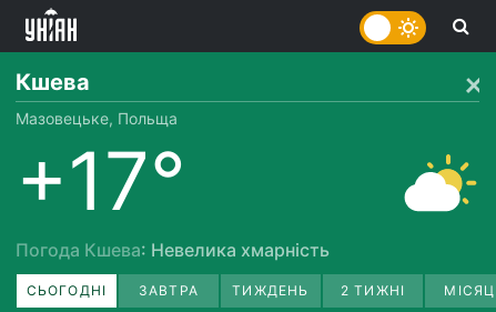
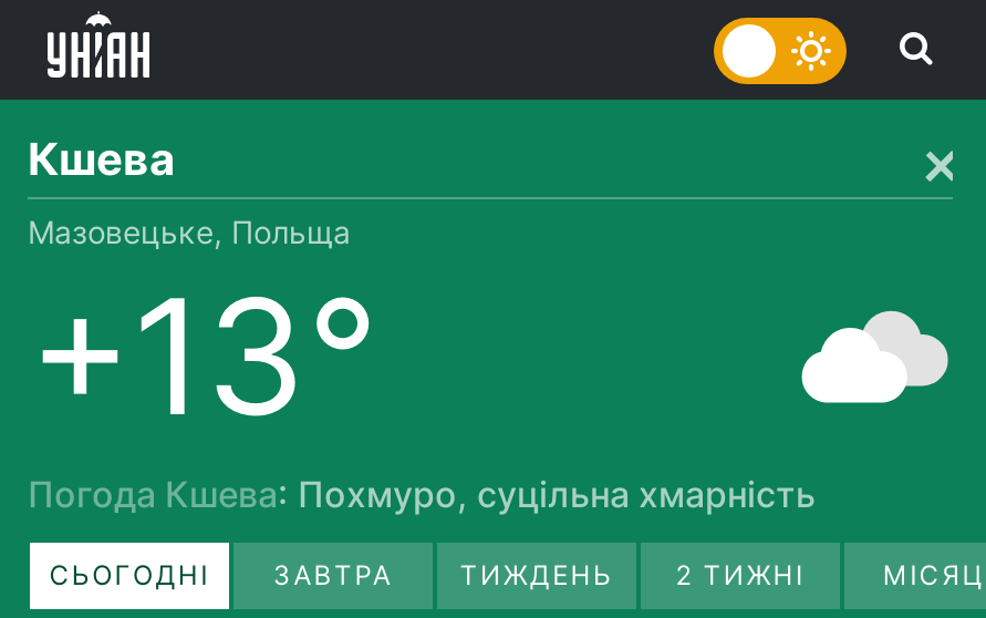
- +17°
- Погода Кшева: Невелика хмарність
+ +13°
+ Погода Кшева: Похмуро, суцільна хмарність

- [image]
+ [image]
